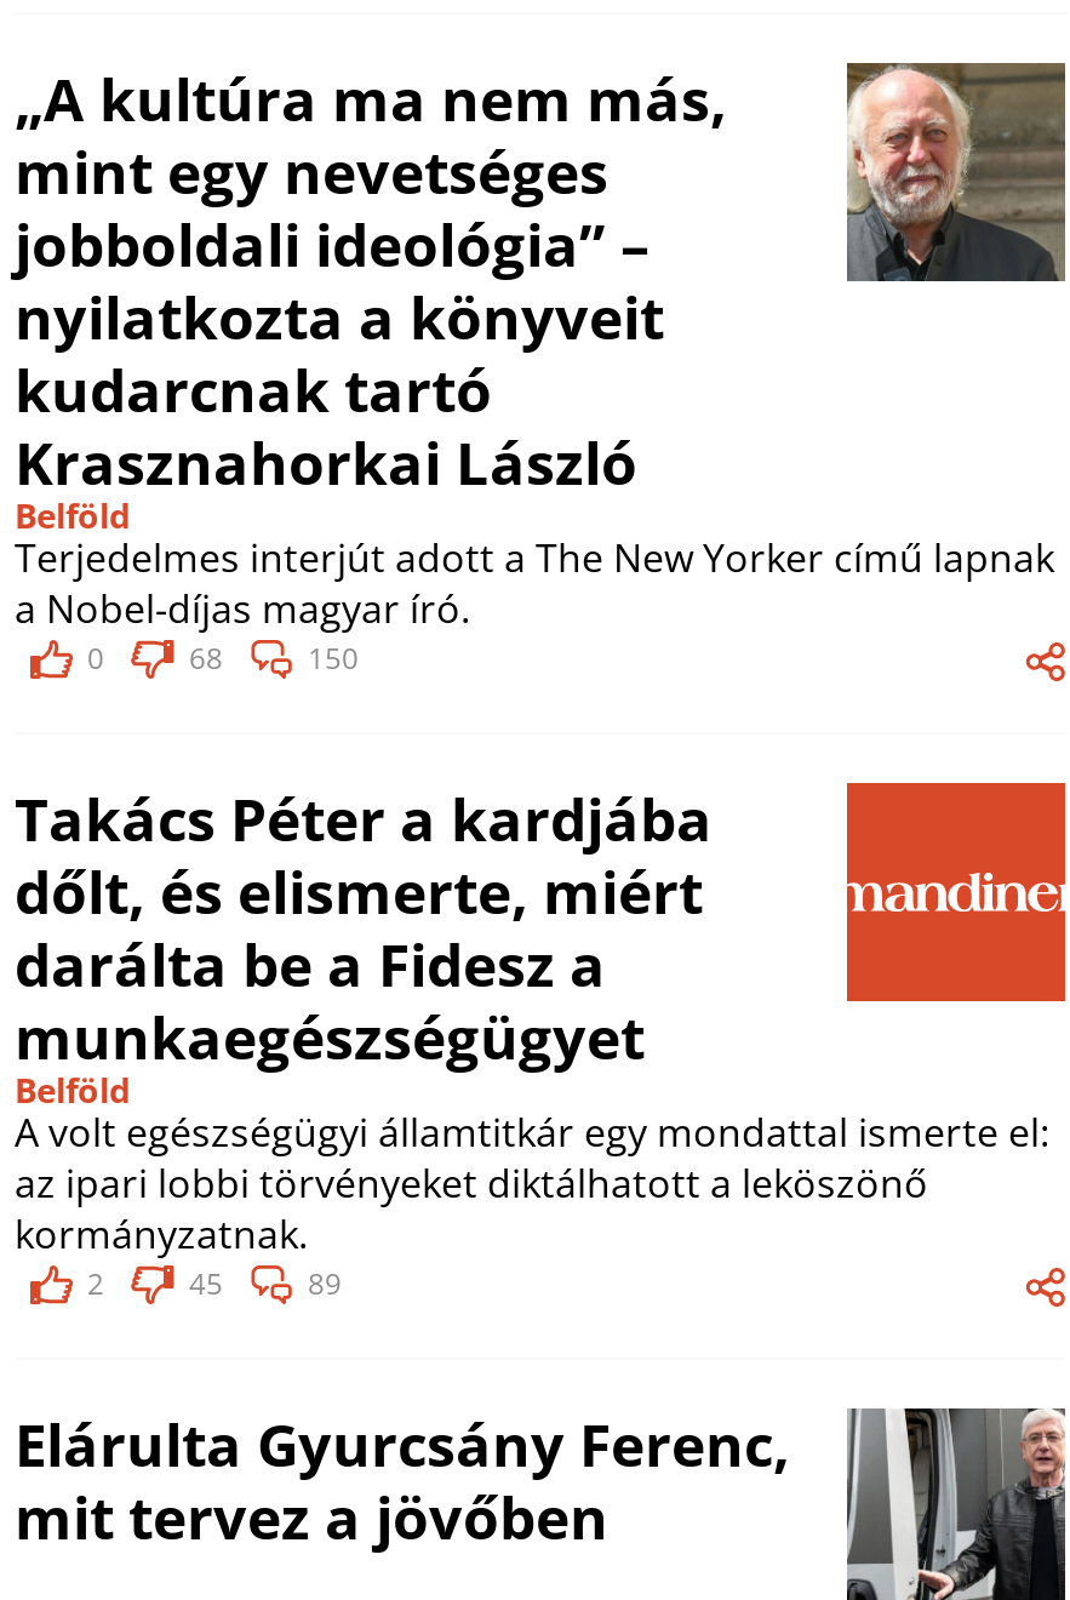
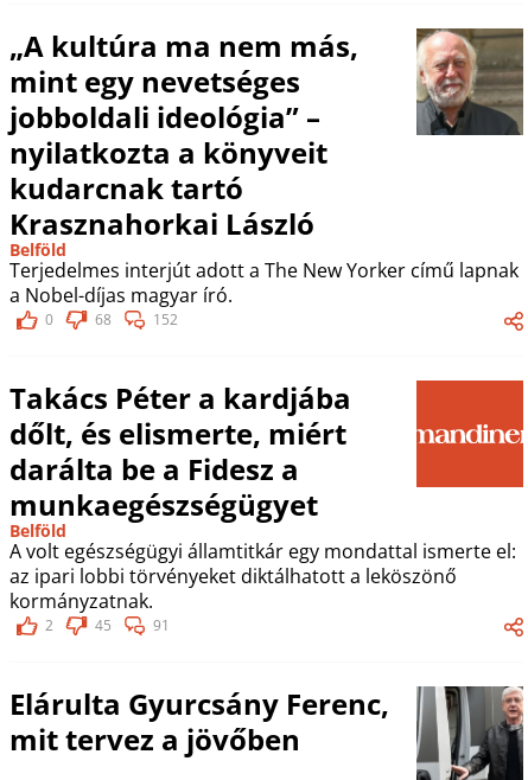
- 150
+ 152

- 89
+ 91
